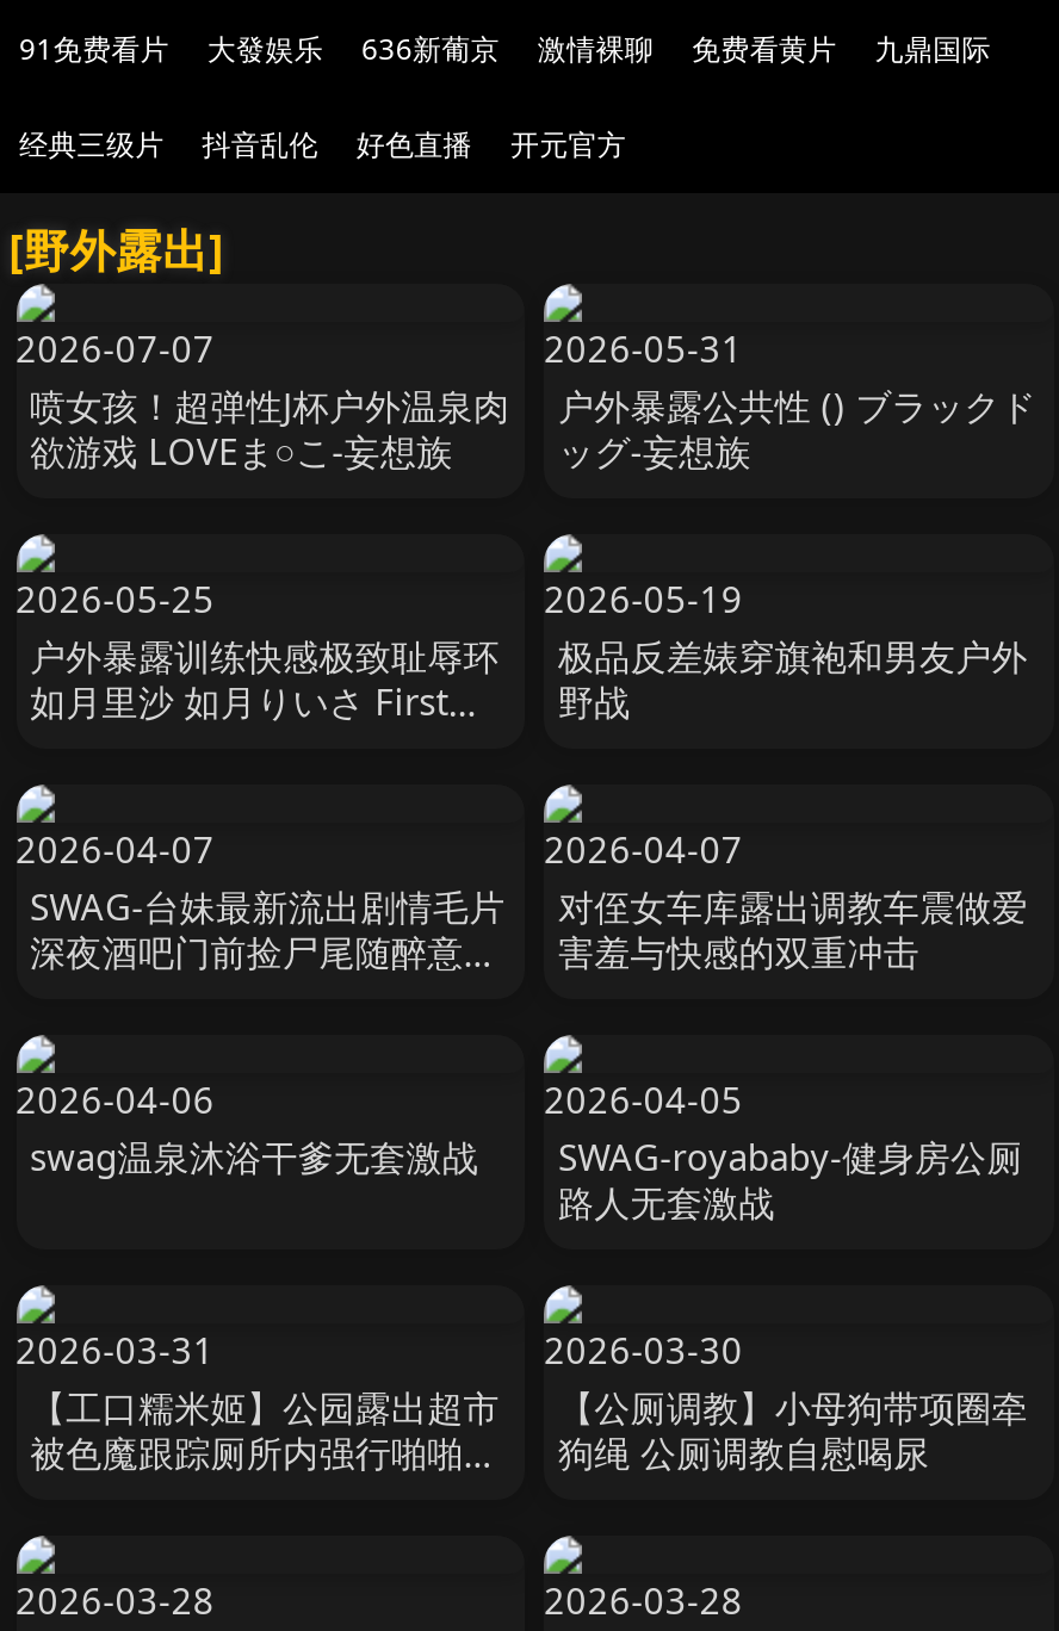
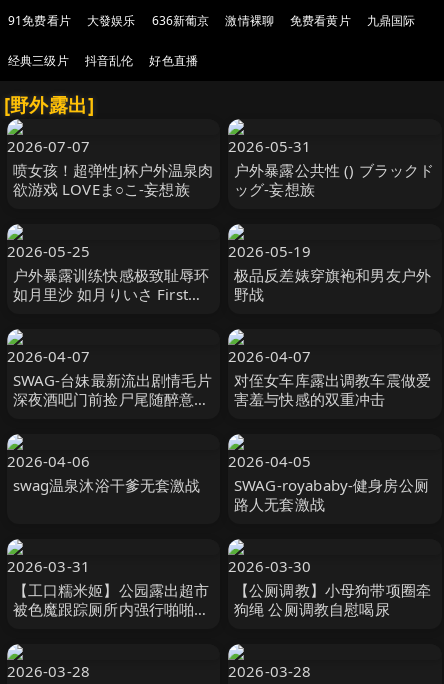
- 开元官方
